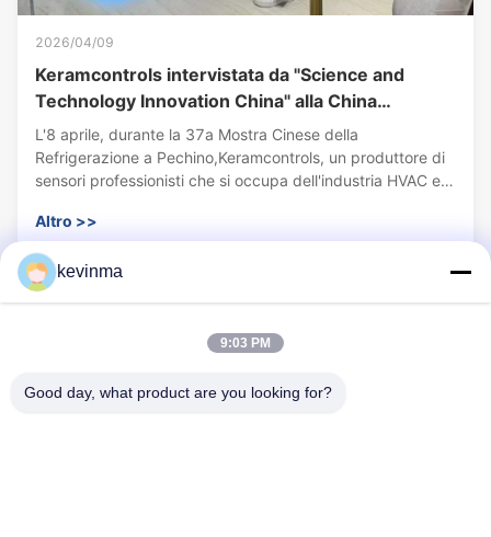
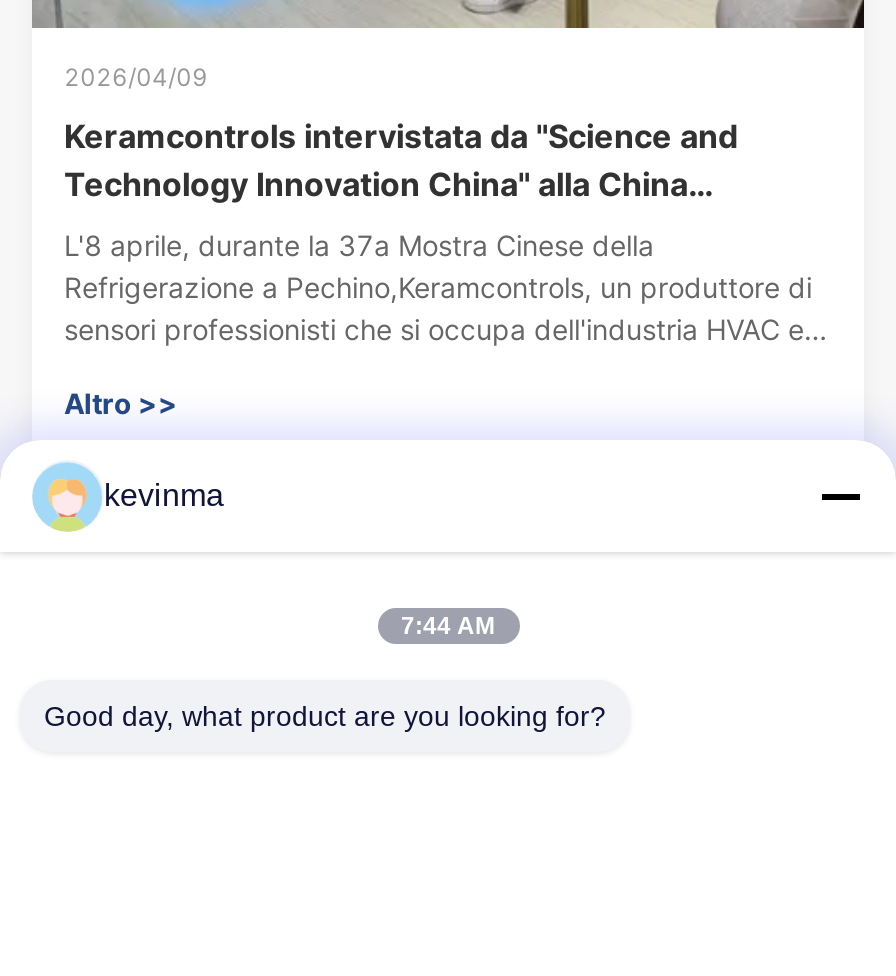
- 9:03 PM
+ 7:44 AM
